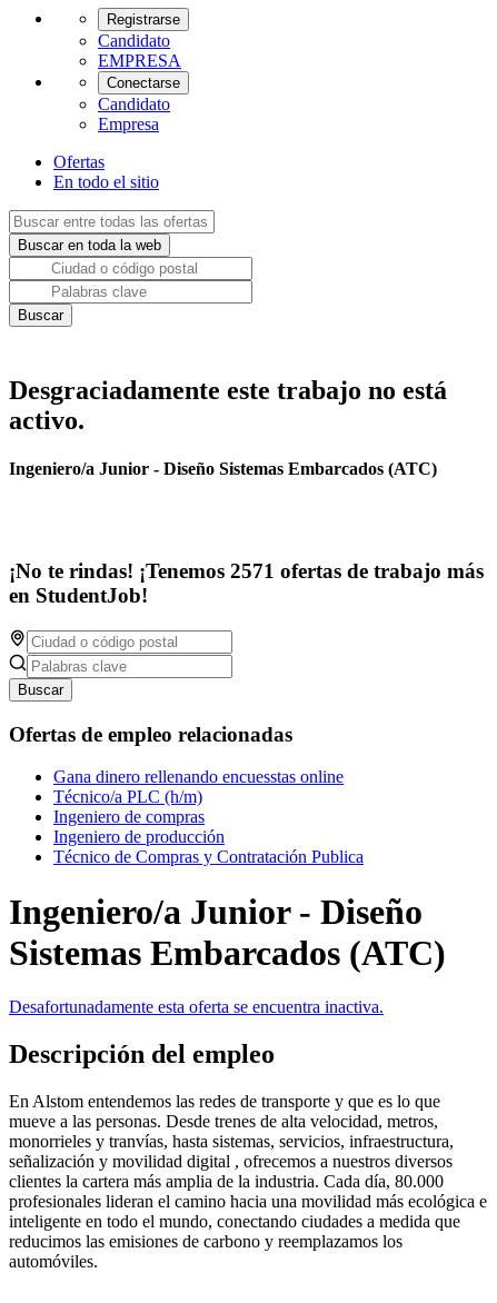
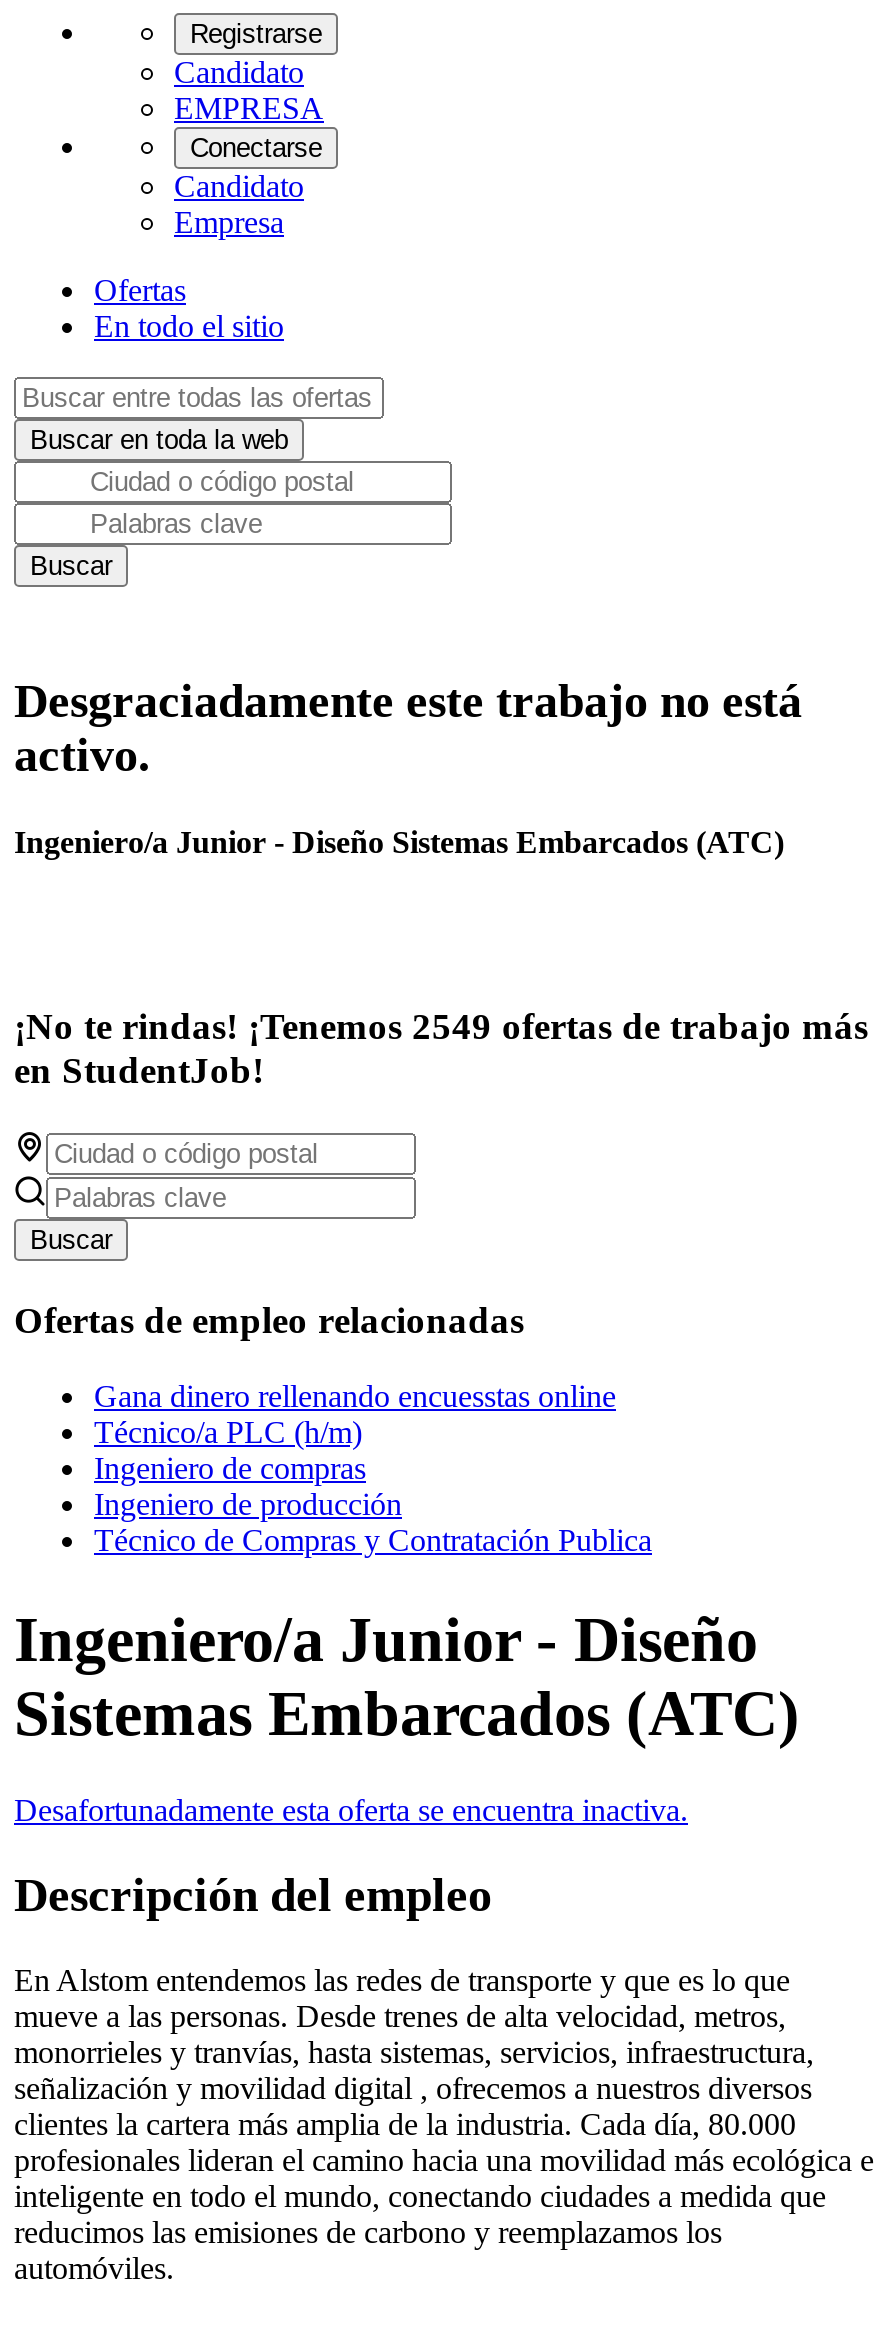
- ¡No te rindas! ¡Tenemos 2571 ofertas de trabajo más
+ ¡No te rindas! ¡Tenemos 2549 ofertas de trabajo más
